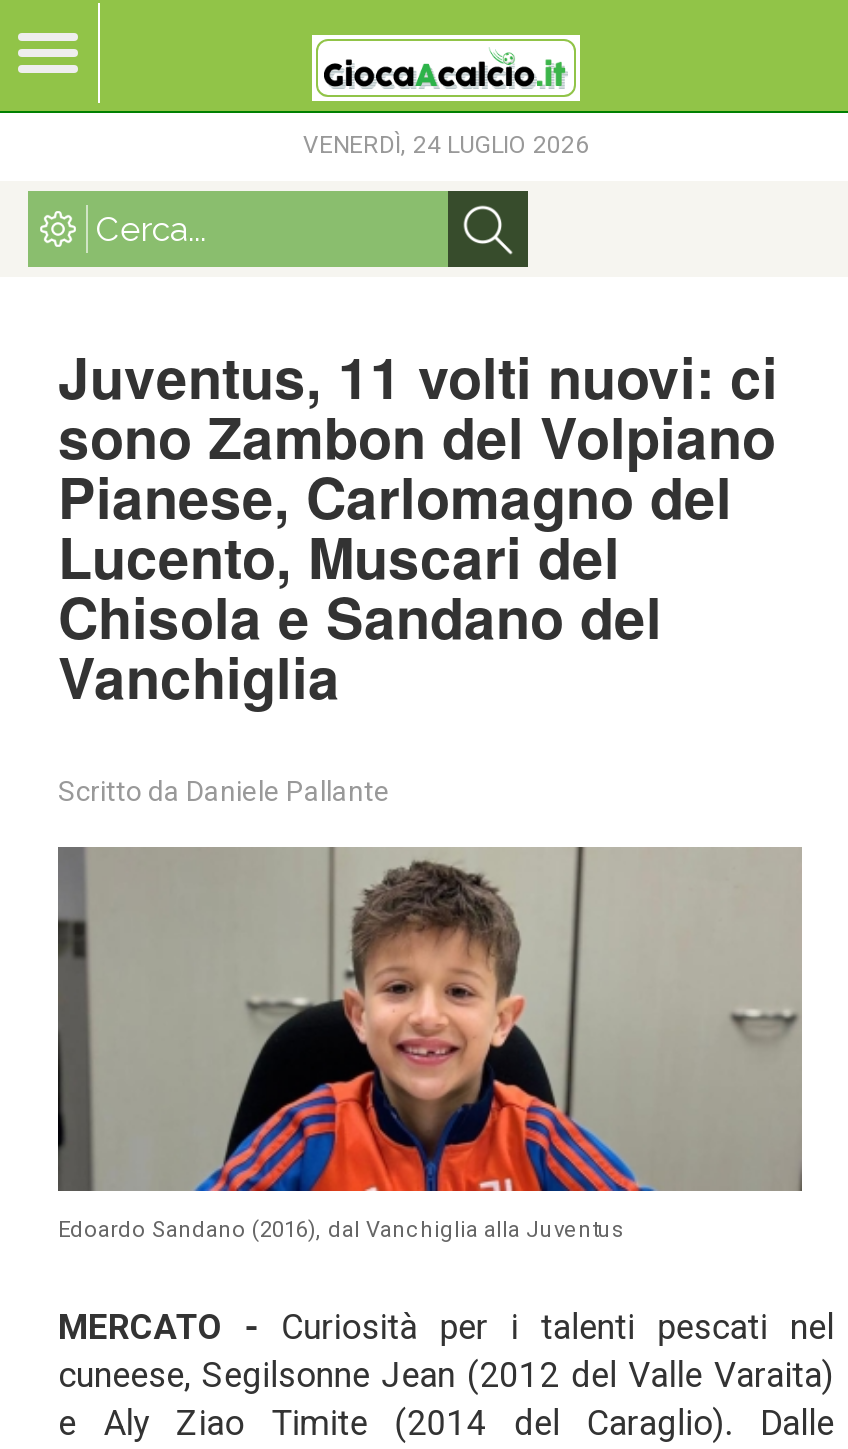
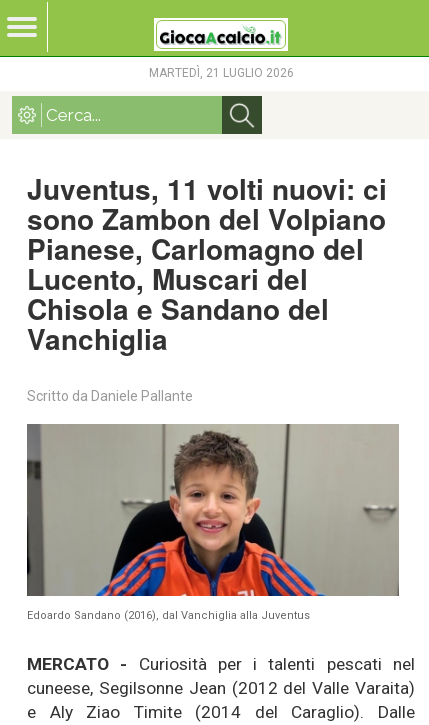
- VENERDÌ, 24 LUGLIO 2026
+ MARTEDÌ, 21 LUGLIO 2026
